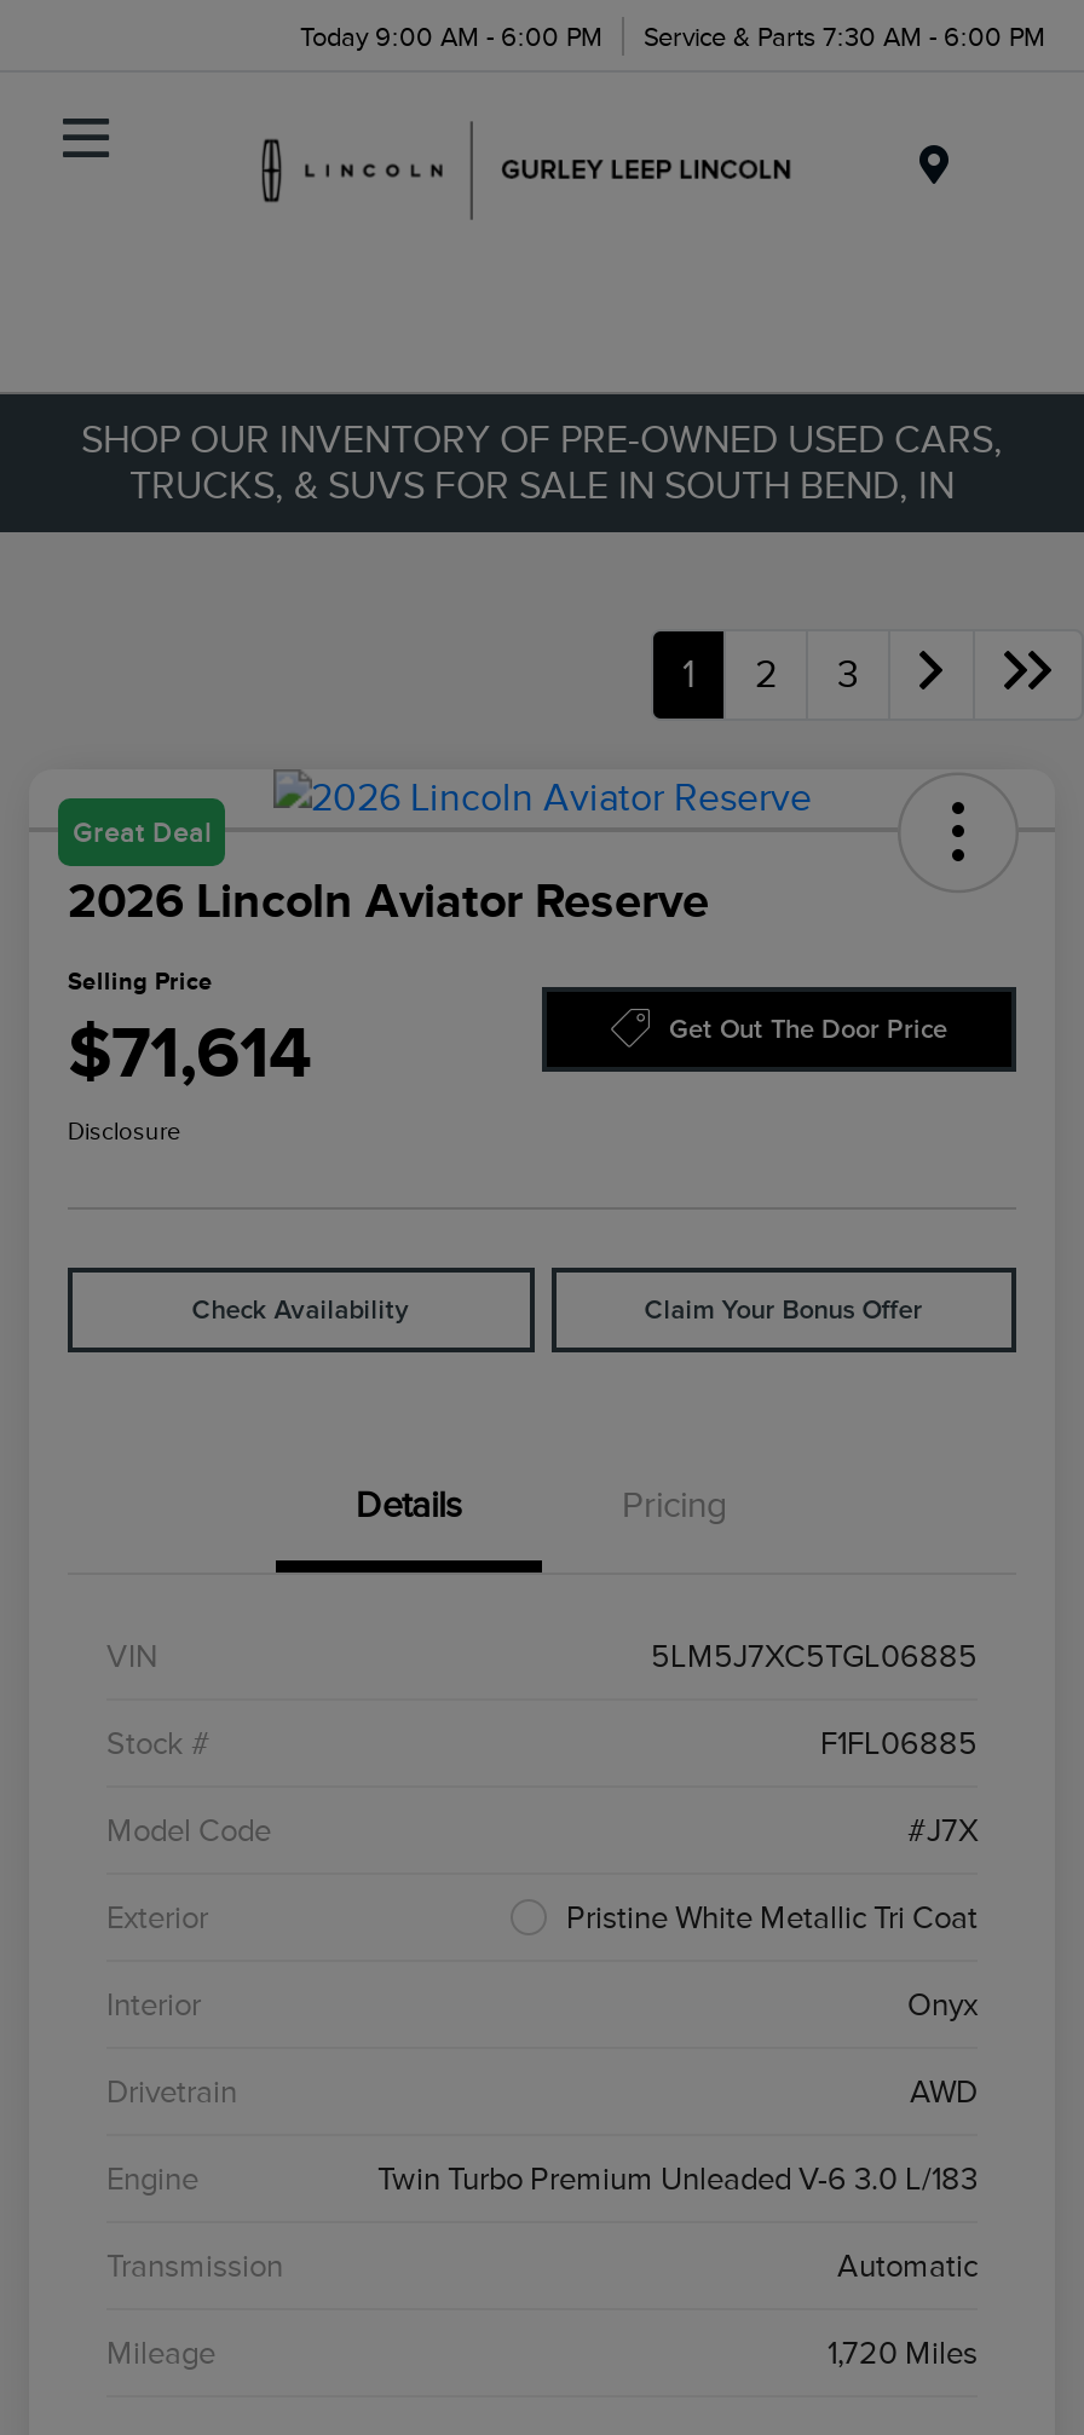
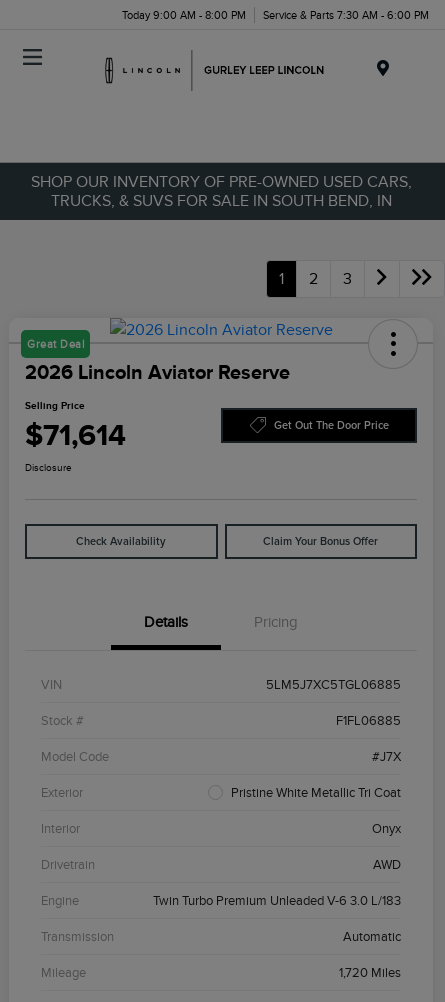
- Today 9:00 AM - 6:00 PM Service & Parts 7:30 AM - 6:00 PM
+ Today 9:00 AM - 8:00 PM Service & Parts 7:30 AM - 6:00 PM
